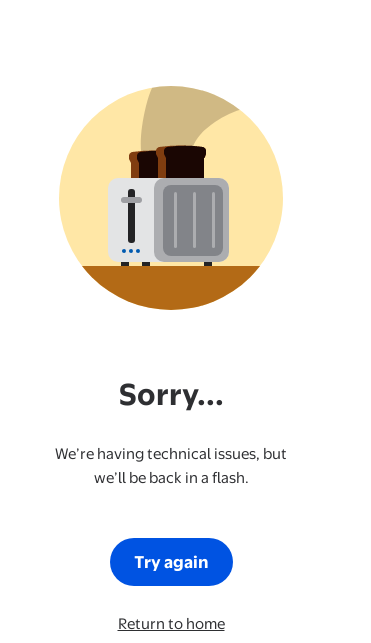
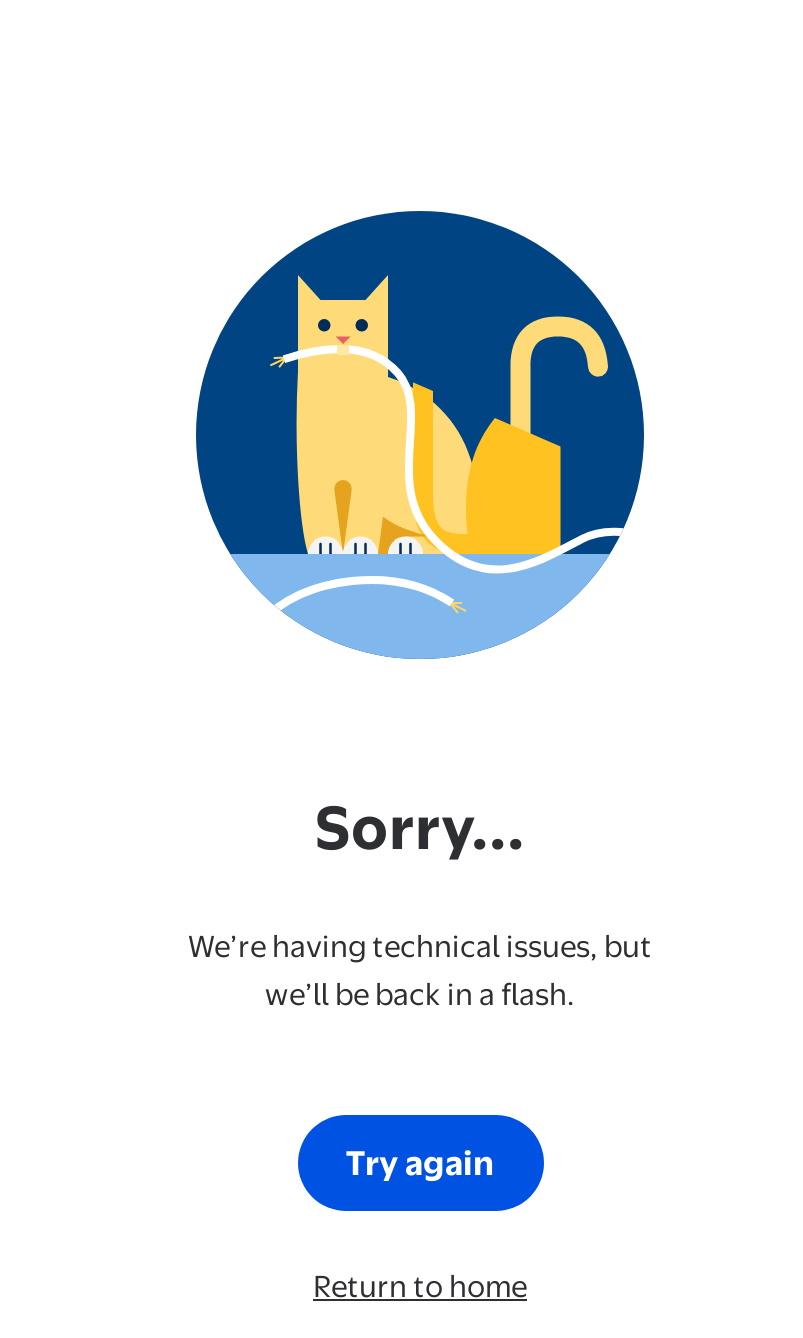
- [image]
+ [image]
